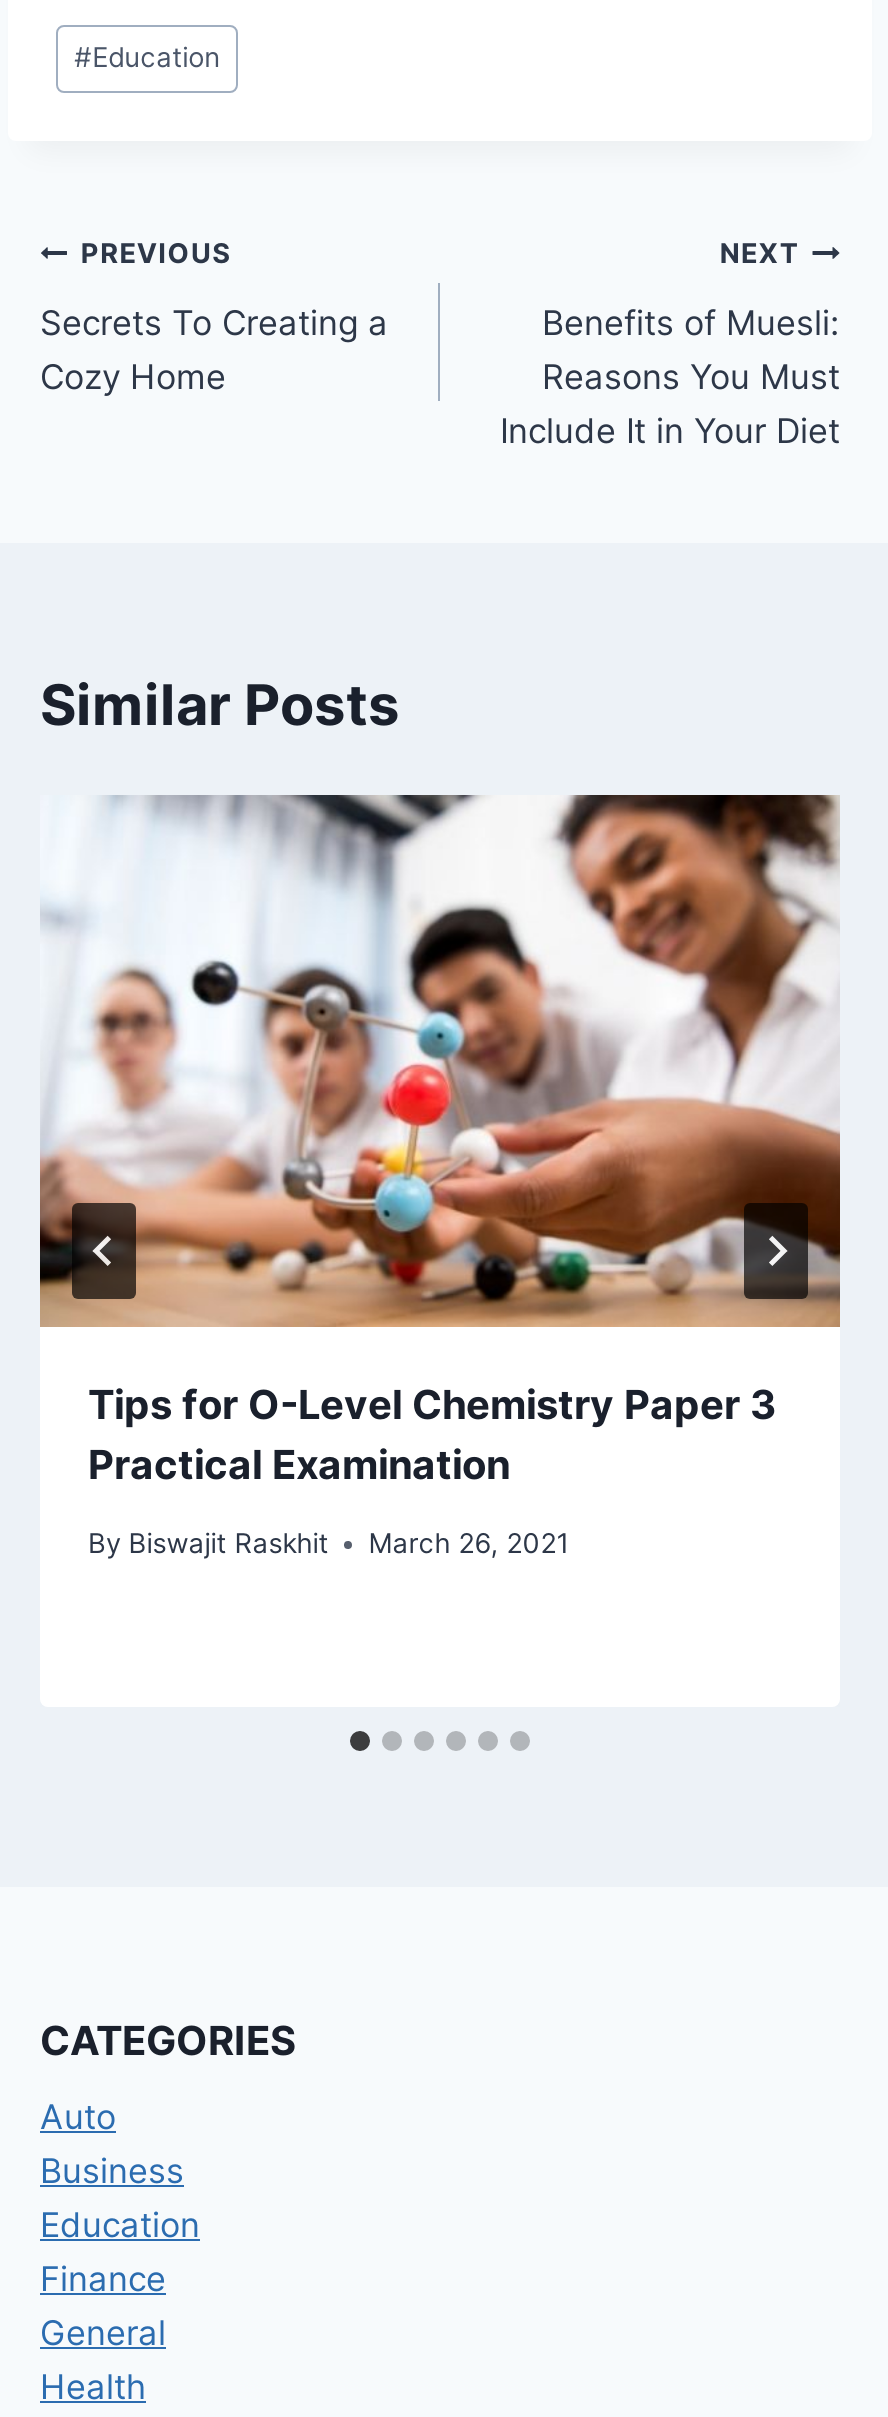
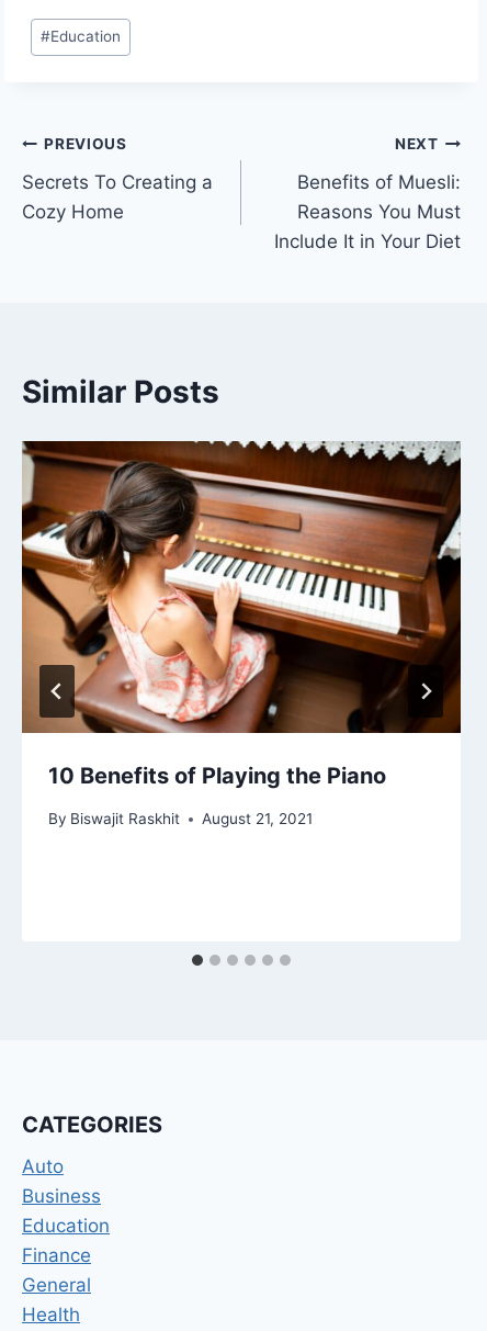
- [image]
- Tips for O-Level Chemistry Paper 3
- Practical Examination
+ [image]
+ 10 Benefits of Playing the Piano

- By Biswajit Raskhit March 26, 2021
+ By Biswajit Raskhit August 21, 2021

moved up: By Biswajit Raskhit
